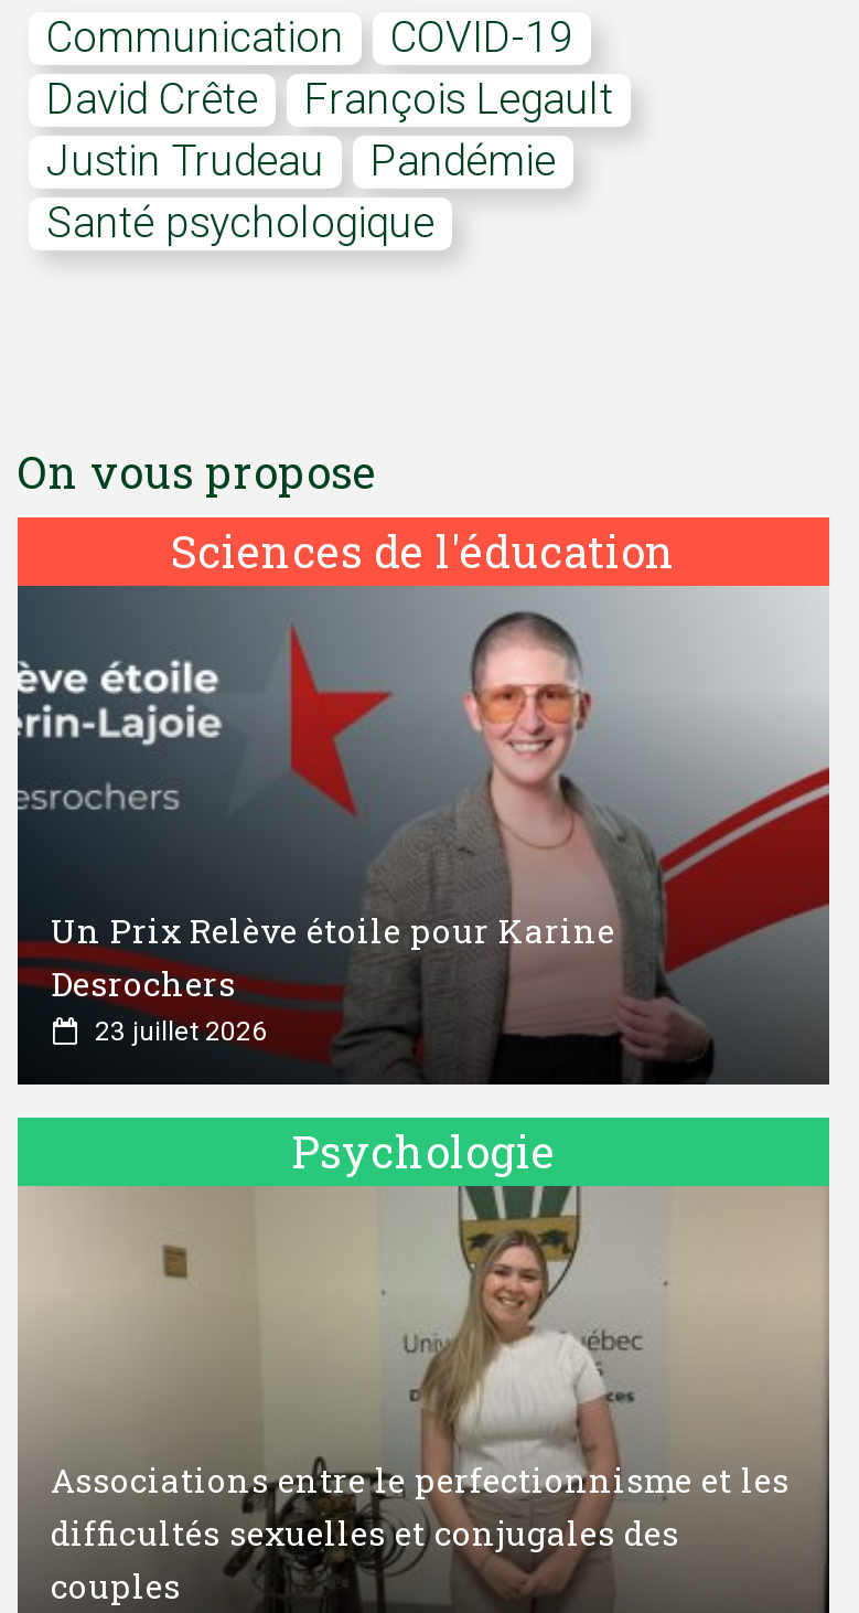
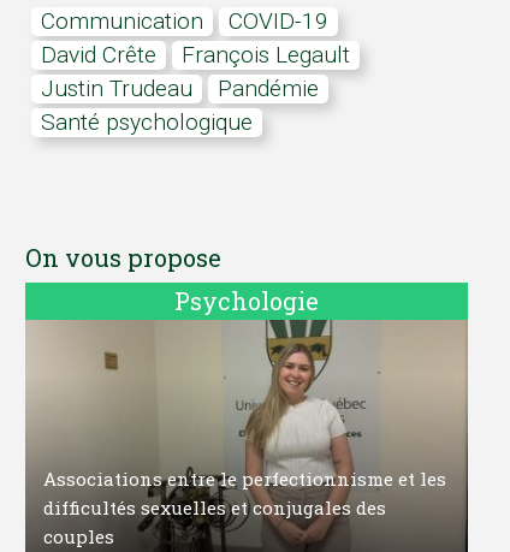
- [image]
- Sciences de l'éducation

- Un Prix Relève étoile pour Karine
- Desrochers
- 23 juillet 2026
